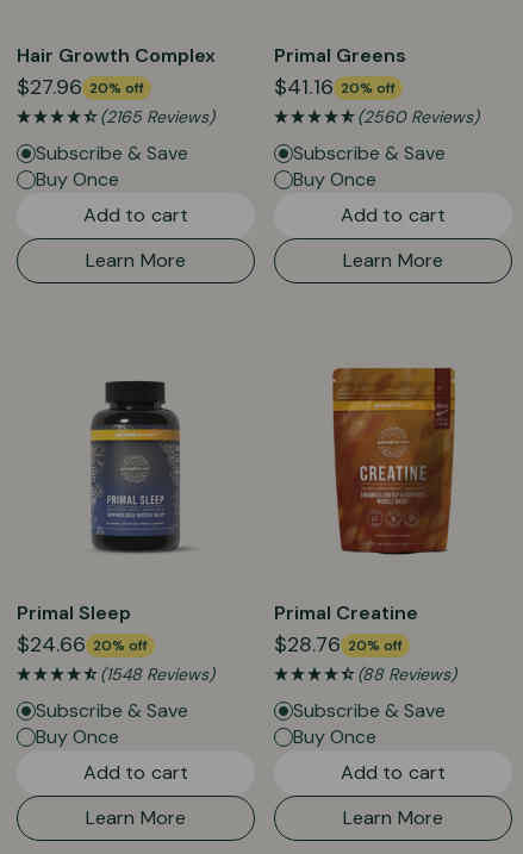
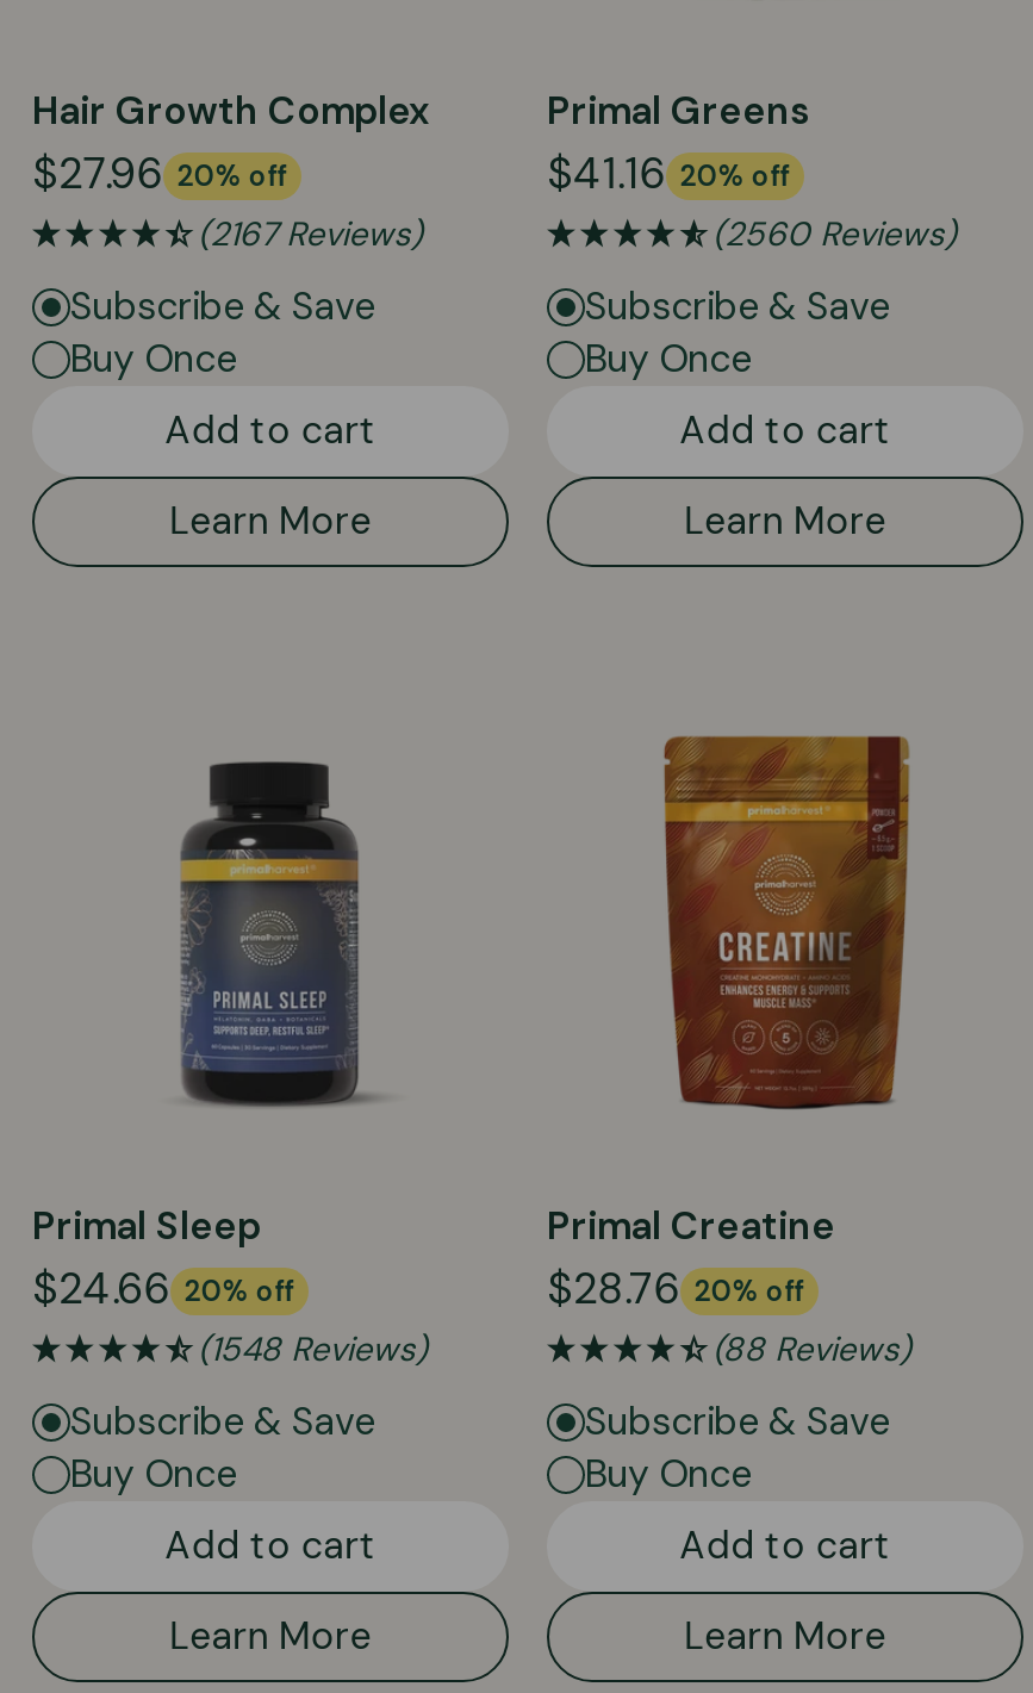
- (2165 Reviews)
+ (2167 Reviews)
